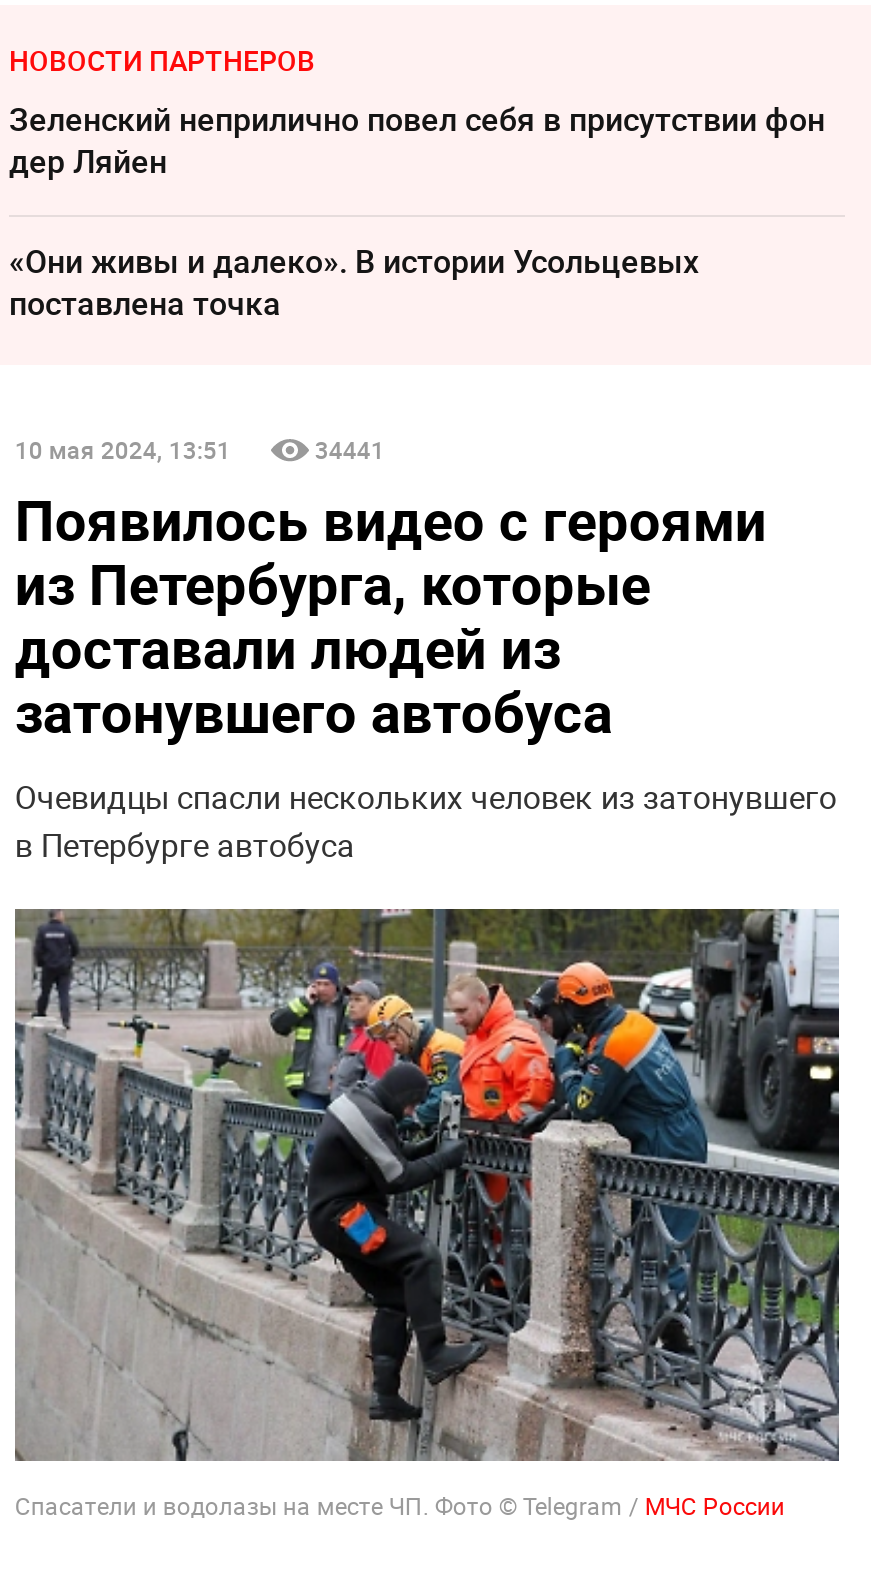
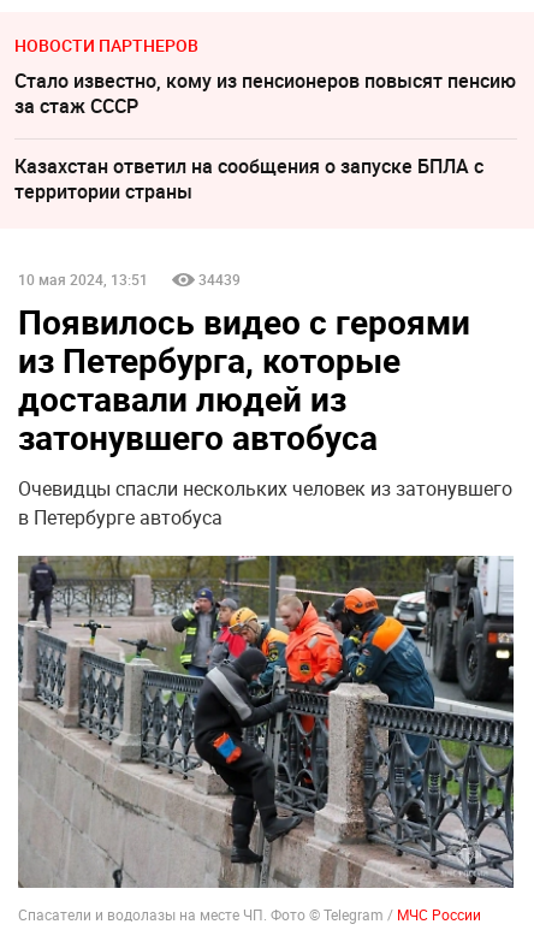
- Зеленский неприлично повел cебя в присутствии фон
- дер Ляйен
+ Стало известно, кому из пенсионеров повысят пенсию
+ за стаж СССР

- «Они живы и далеко». В истории Усольцевых
- поставлена точка
+ Казахстан ответил на сообщения о запуске БПЛА с
+ территории страны

- 34441
+ 34439
